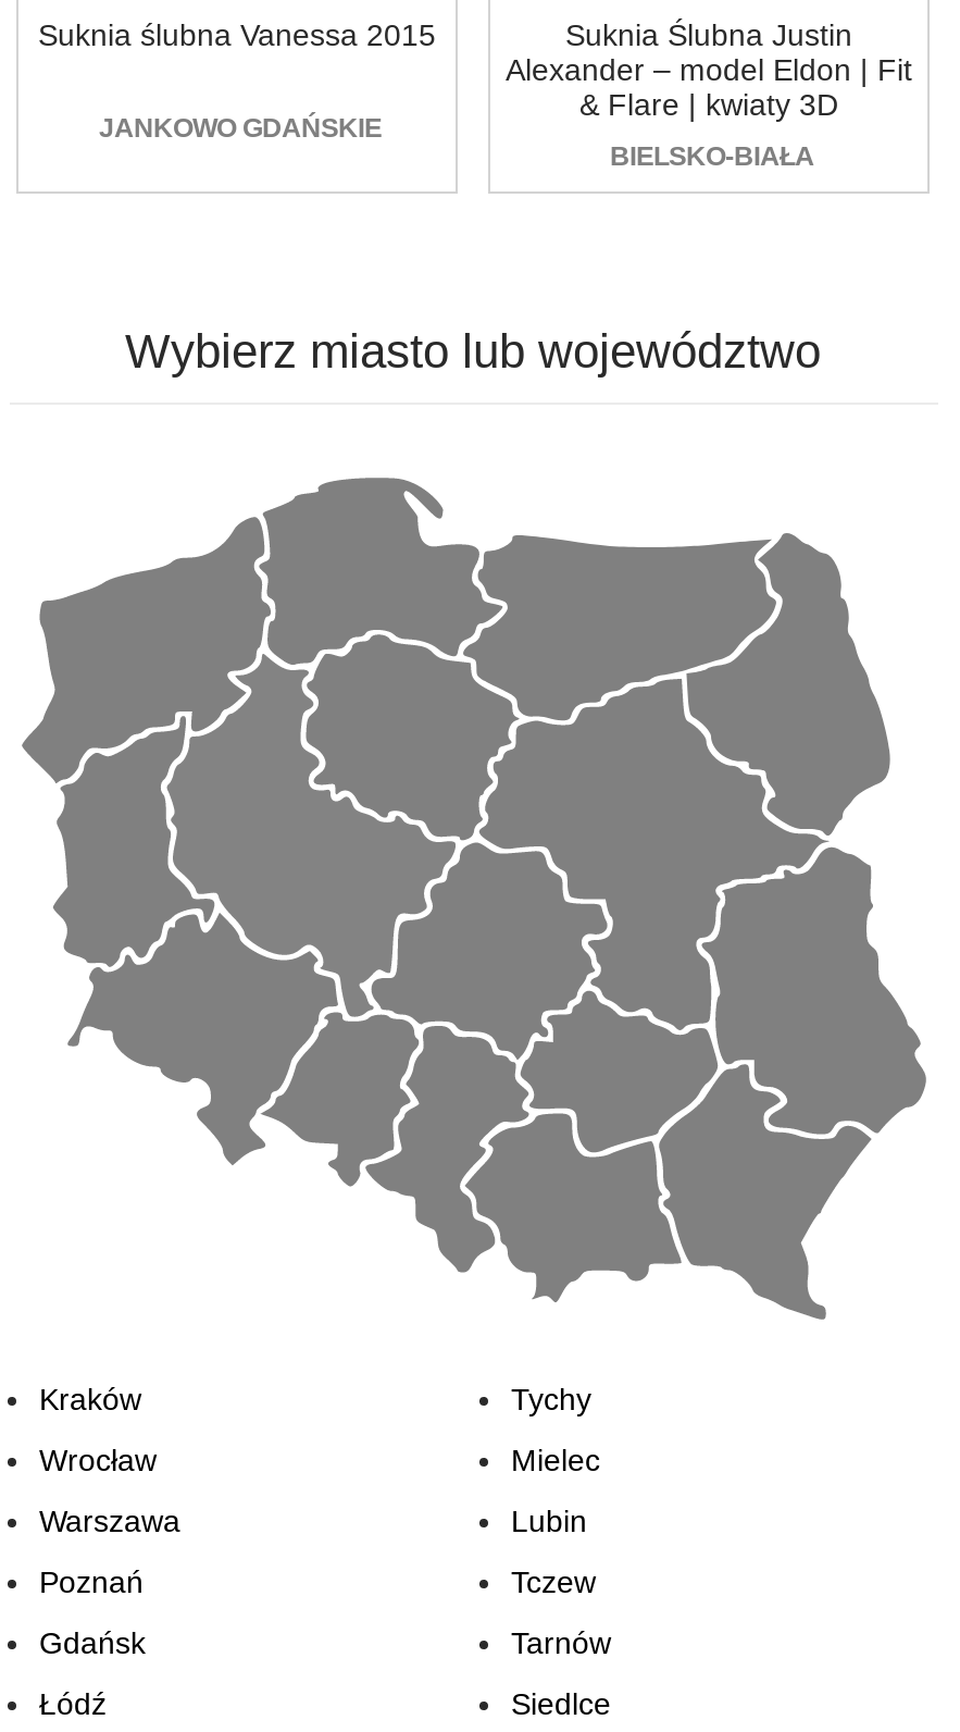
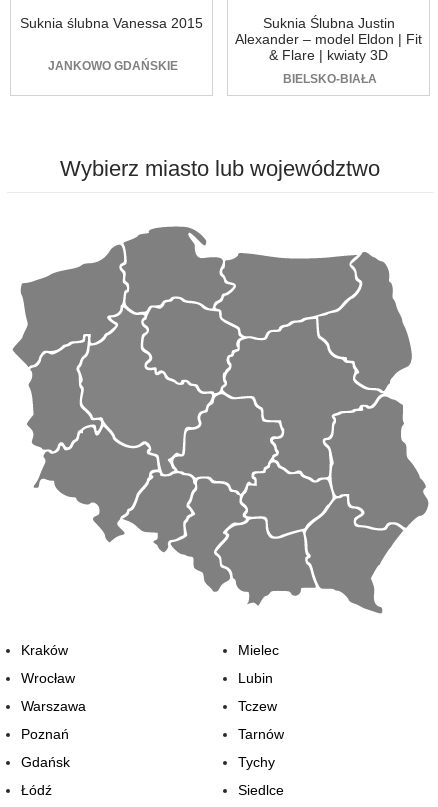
moved down: Tychy

moved up: Mielec | Lubin | Tczew | Tarnów
